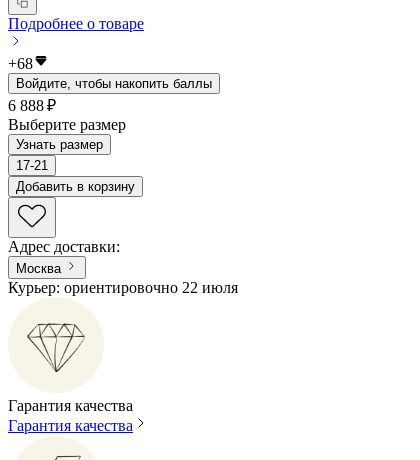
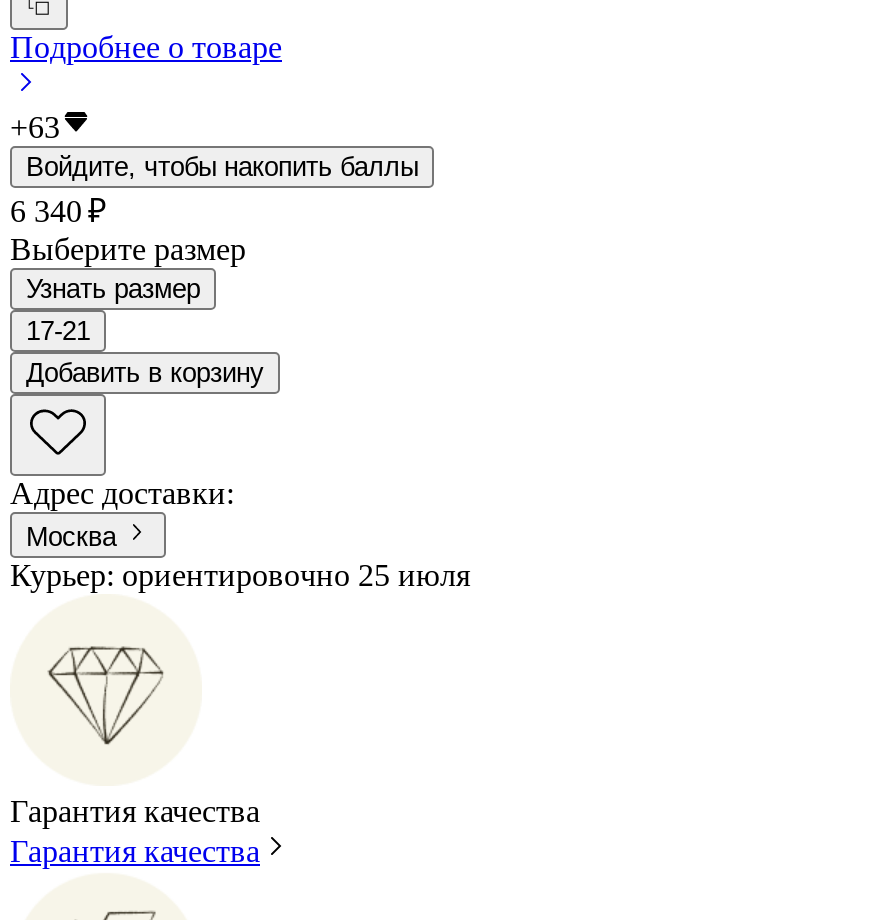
- +68
+ +63

- 6 888 ₽
+ 6 340 ₽

- Курьер: ориентировочно 22 июля
+ Курьер: ориентировочно 25 июля
